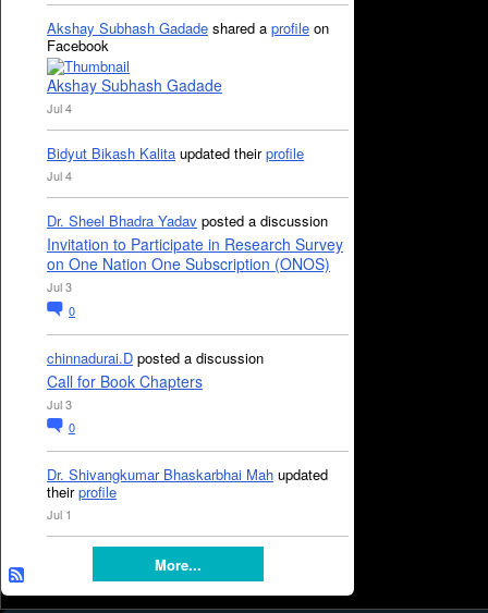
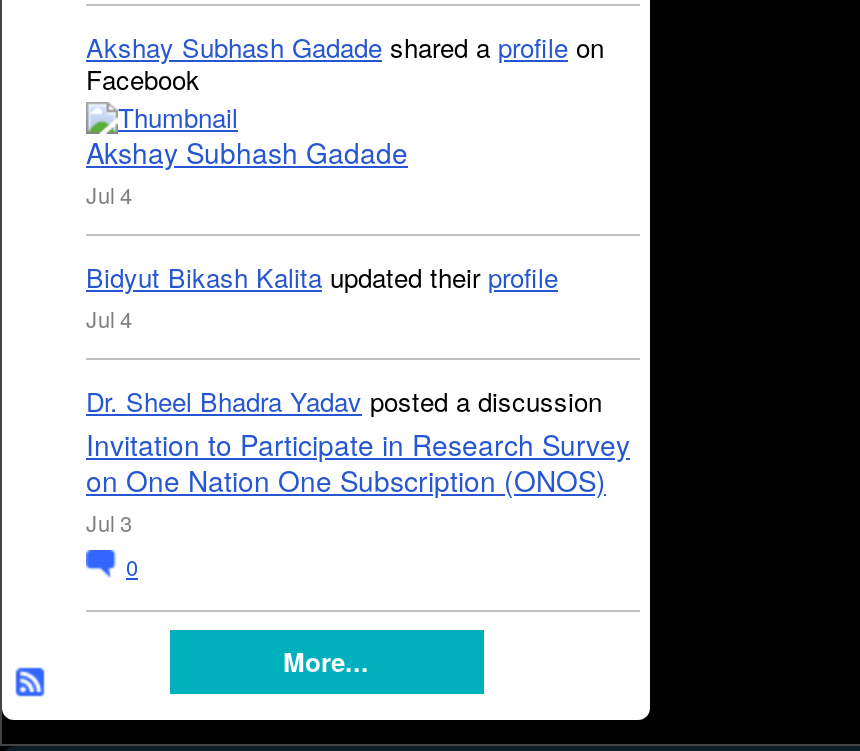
- chinnadurai.D posted a discussion
- Call for Book Chapters
- Jul 3
- 0
- Dr. Shivangkumar Bhaskarbhai Mah updated
- theirprofile
- Jul 1
